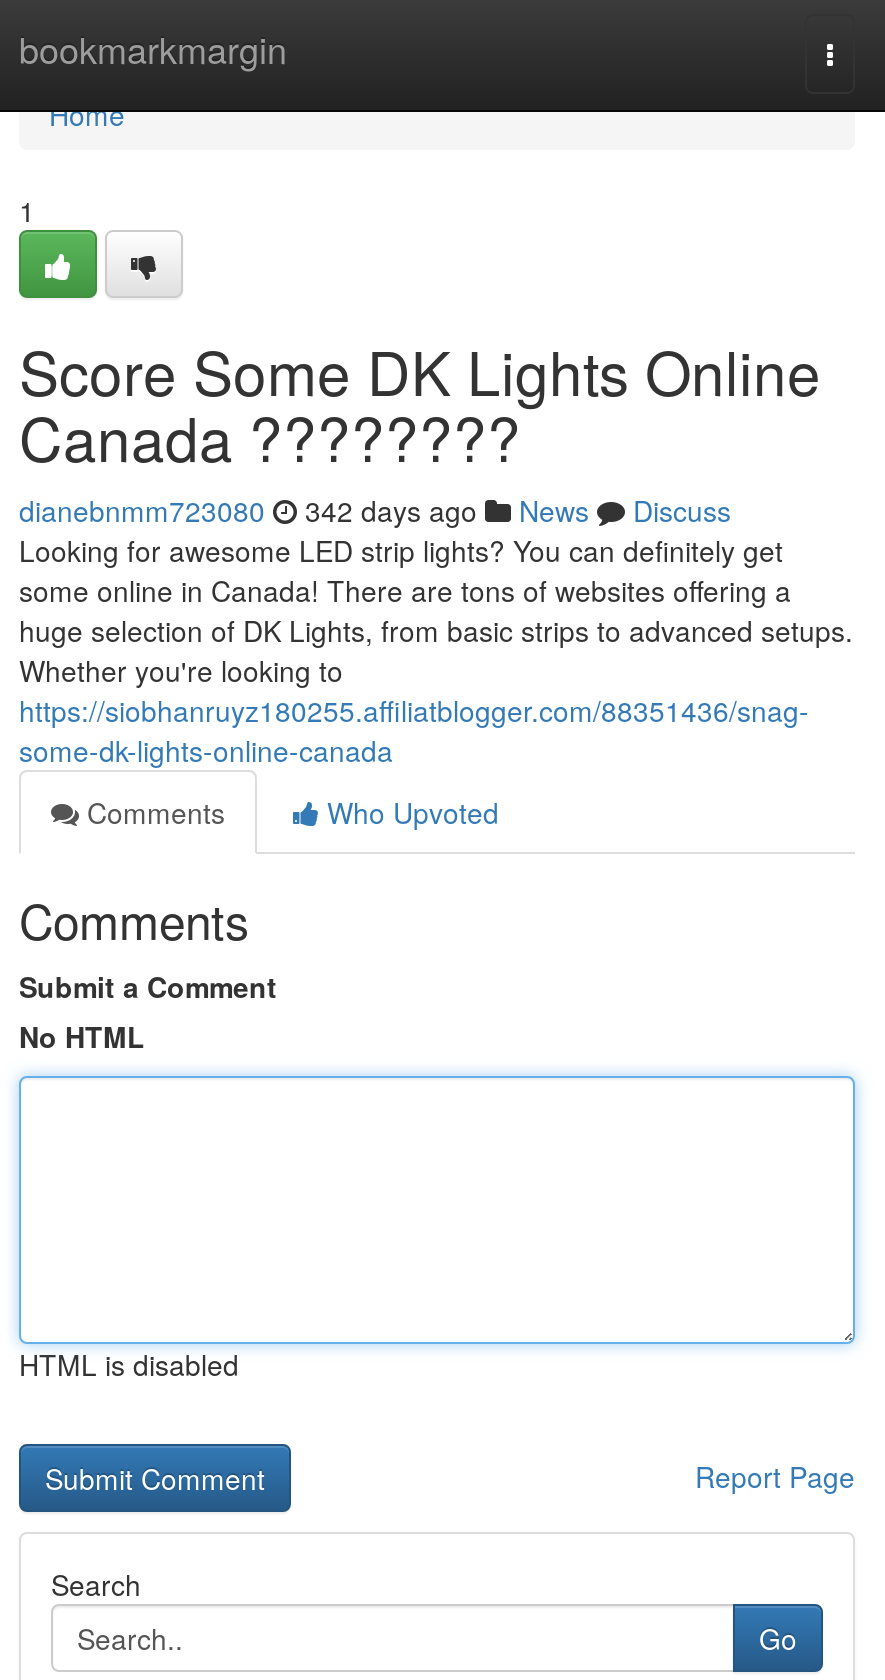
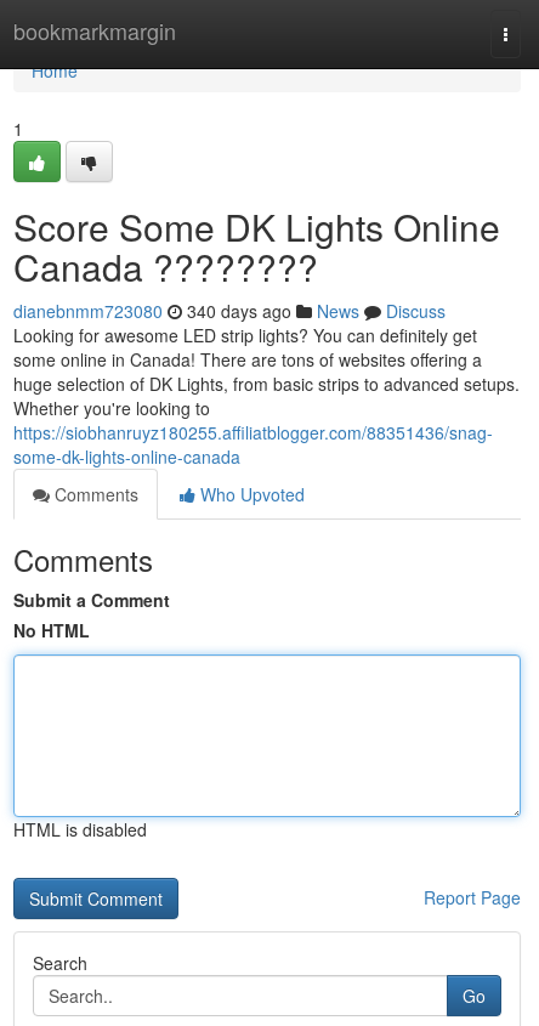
- dianebnmm723080 342 days ago News Discuss
+ dianebnmm723080 340 days ago News Discuss
